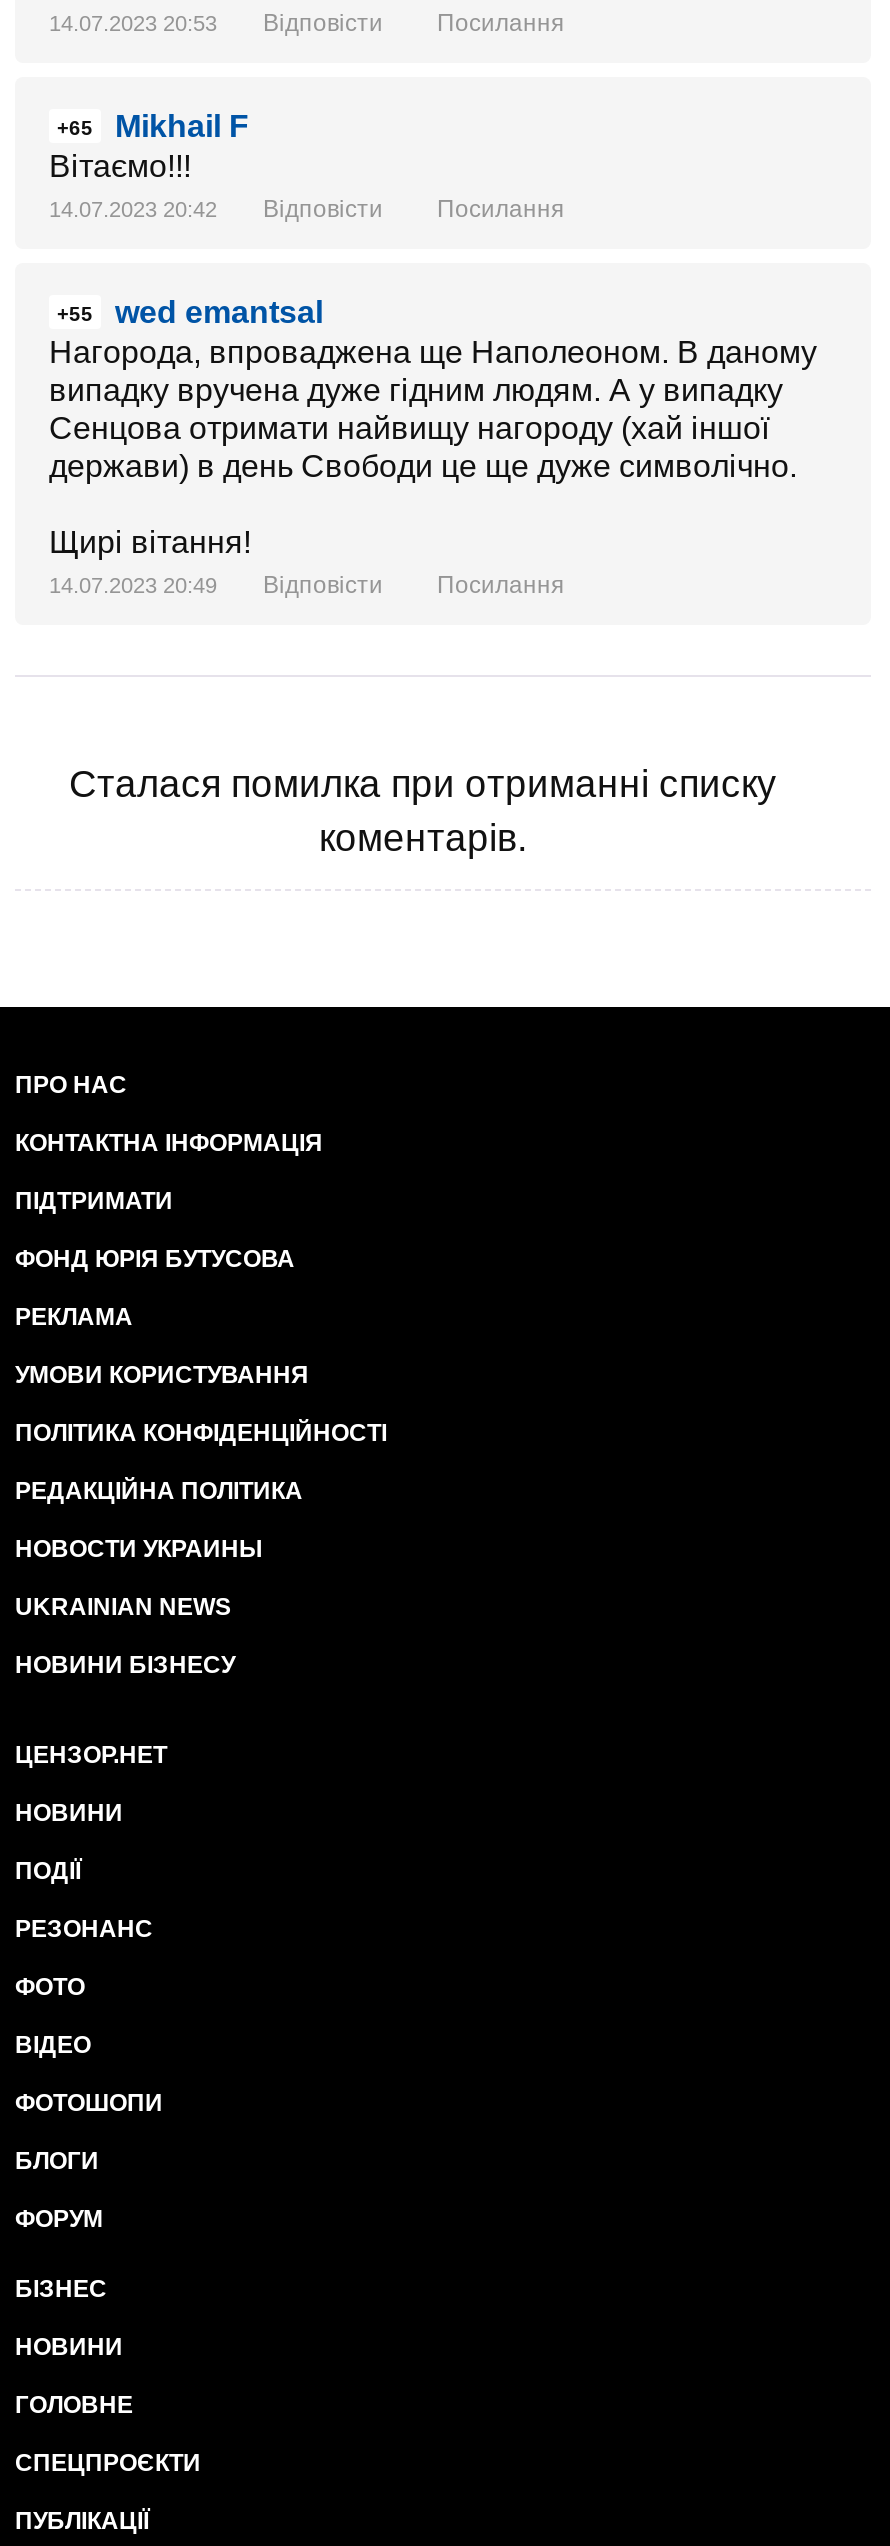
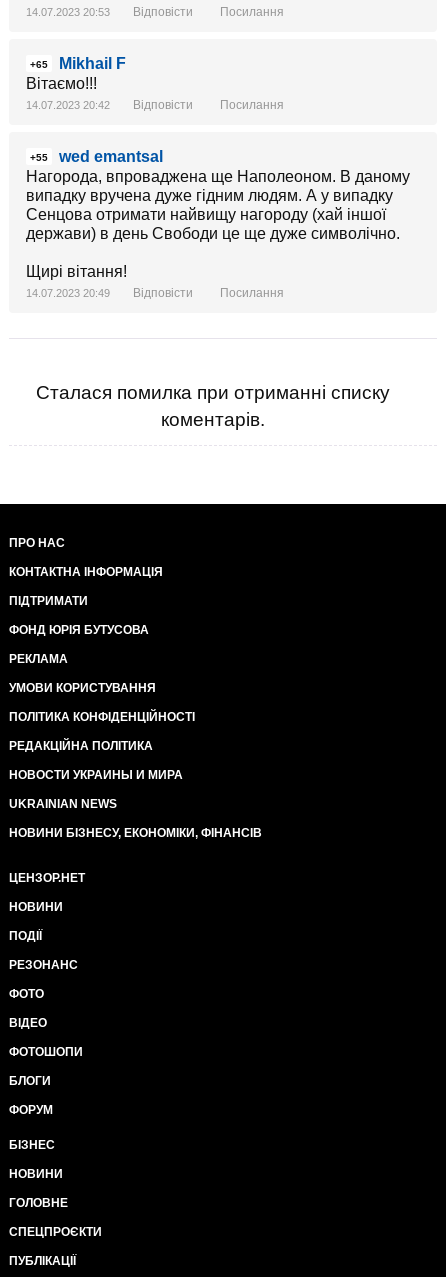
- НОВОСТИ УКРАИНЫ
+ НОВОСТИ УКРАИНЫ И МИРА

- НОВИНИ БІЗНЕСУ
+ НОВИНИ БІЗНЕСУ, ЕКОНОМІКИ, ФІНАНСІВ
